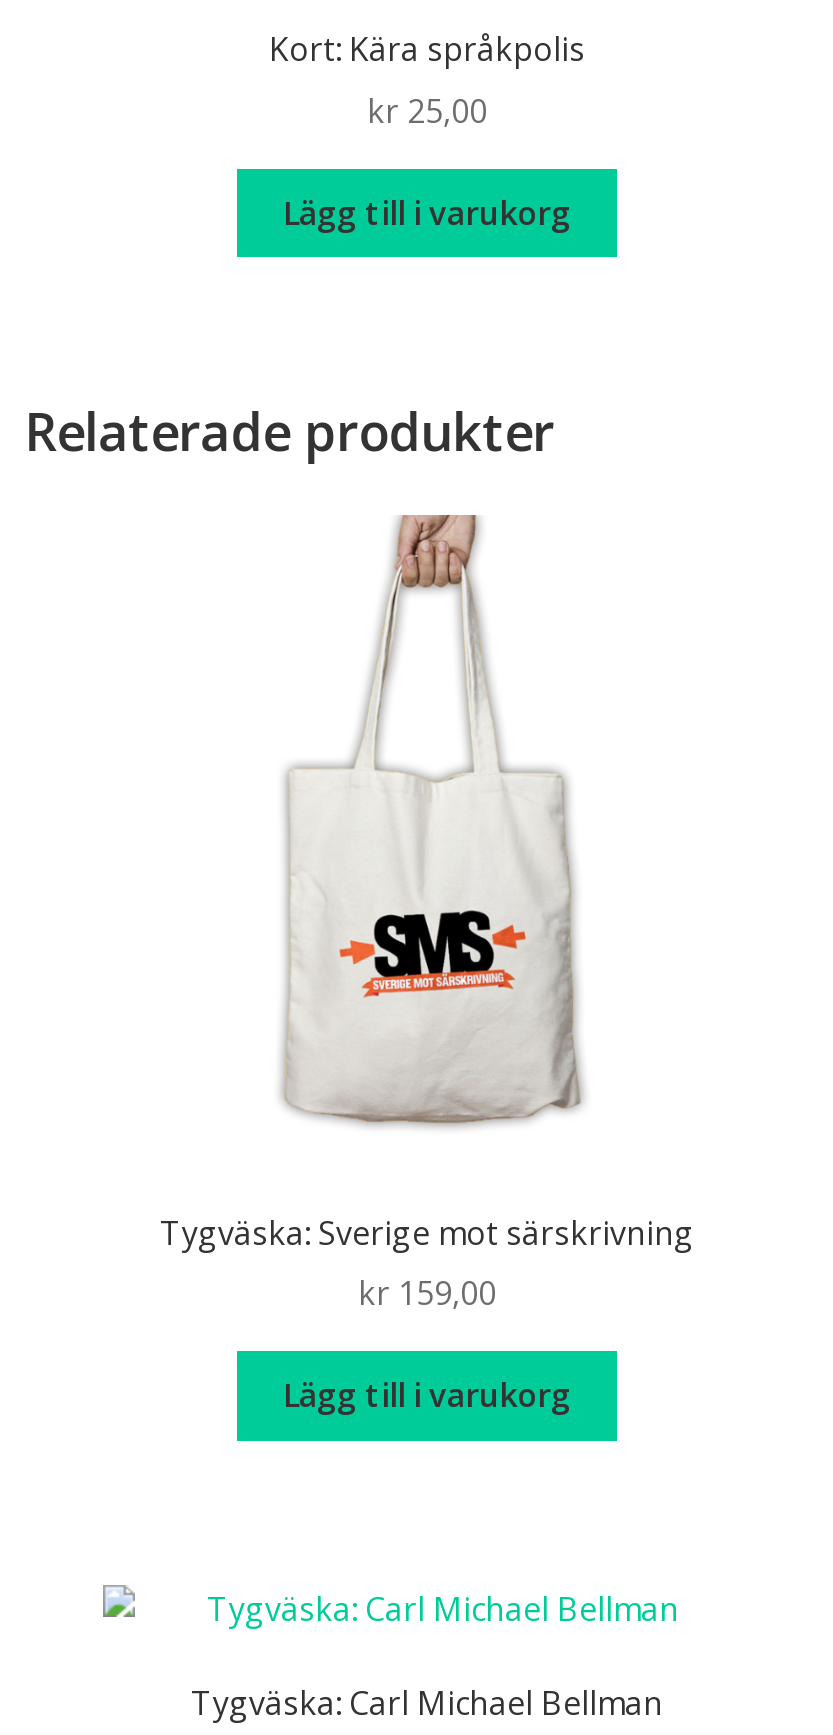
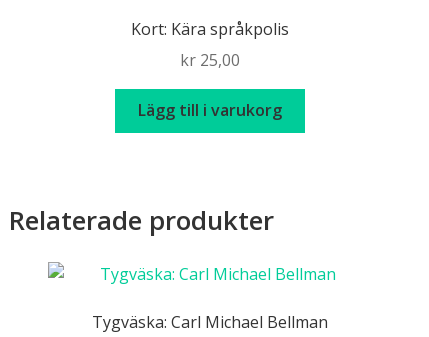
- [image]

- Tygväska: Sverige mot särskrivning
- kr 159,00
- Lägg till i varukorg
